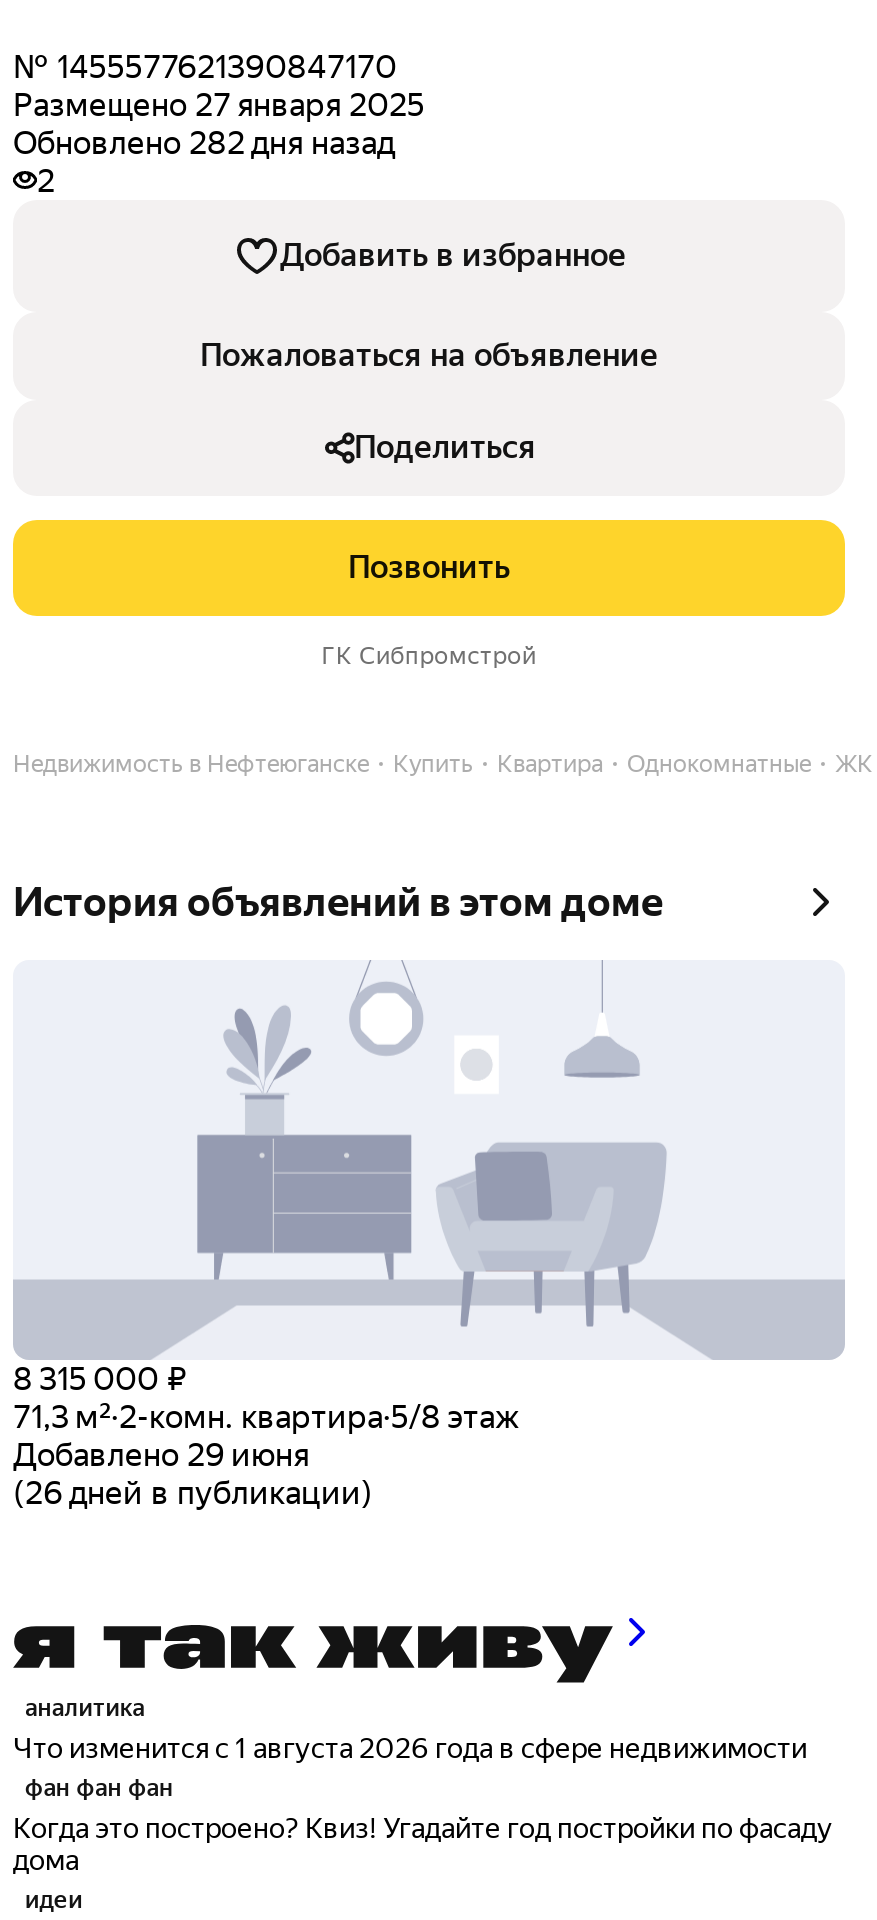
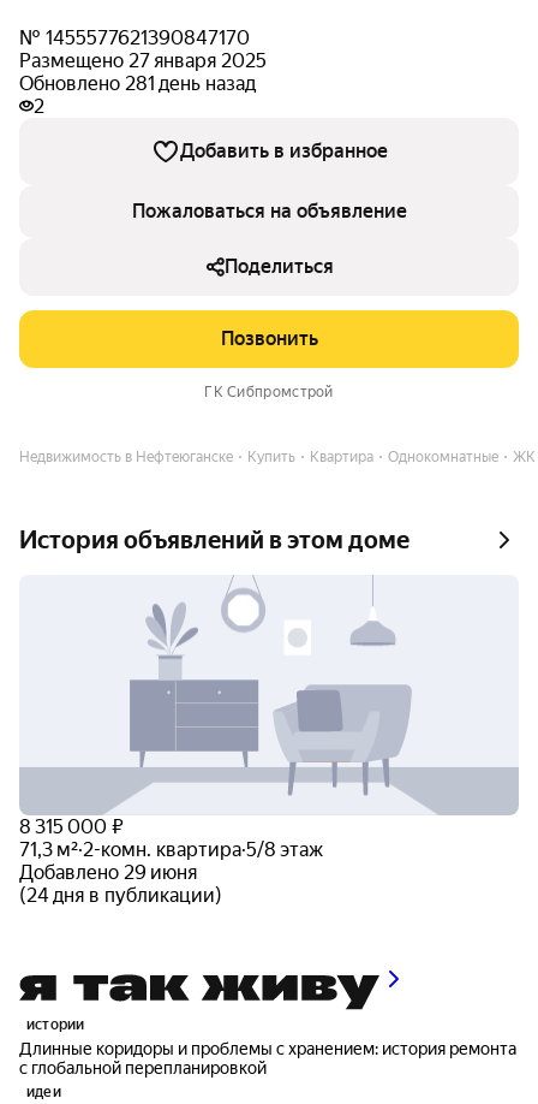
- Обновлено 282 дня назад
+ Обновлено 281 день назад

- (26 дней в публикации)
+ (24 дня в публикации)

- аналитика
- Что изменится с 1 августа 2026 года в сфере недвижимости
- фан фан фан
- Когда это построено? Квиз! Угадайте год постройки по фасаду
- дома
+ истории
+ Длинные коридоры и проблемы с хранением: история ремонта
+ с глобальной перепланировкой
